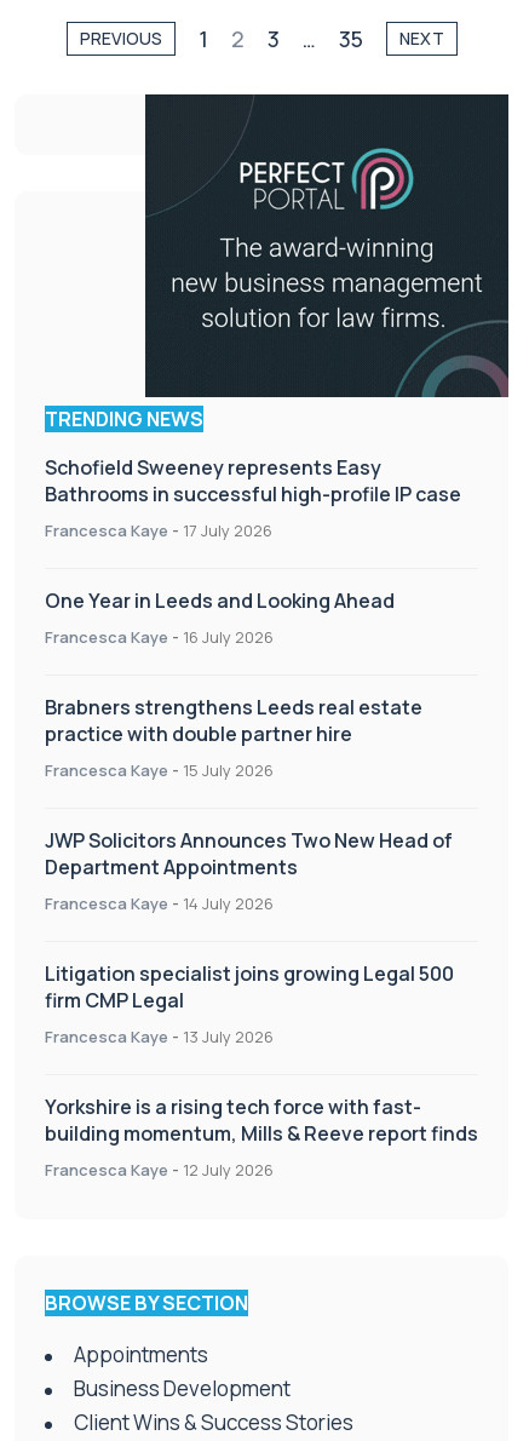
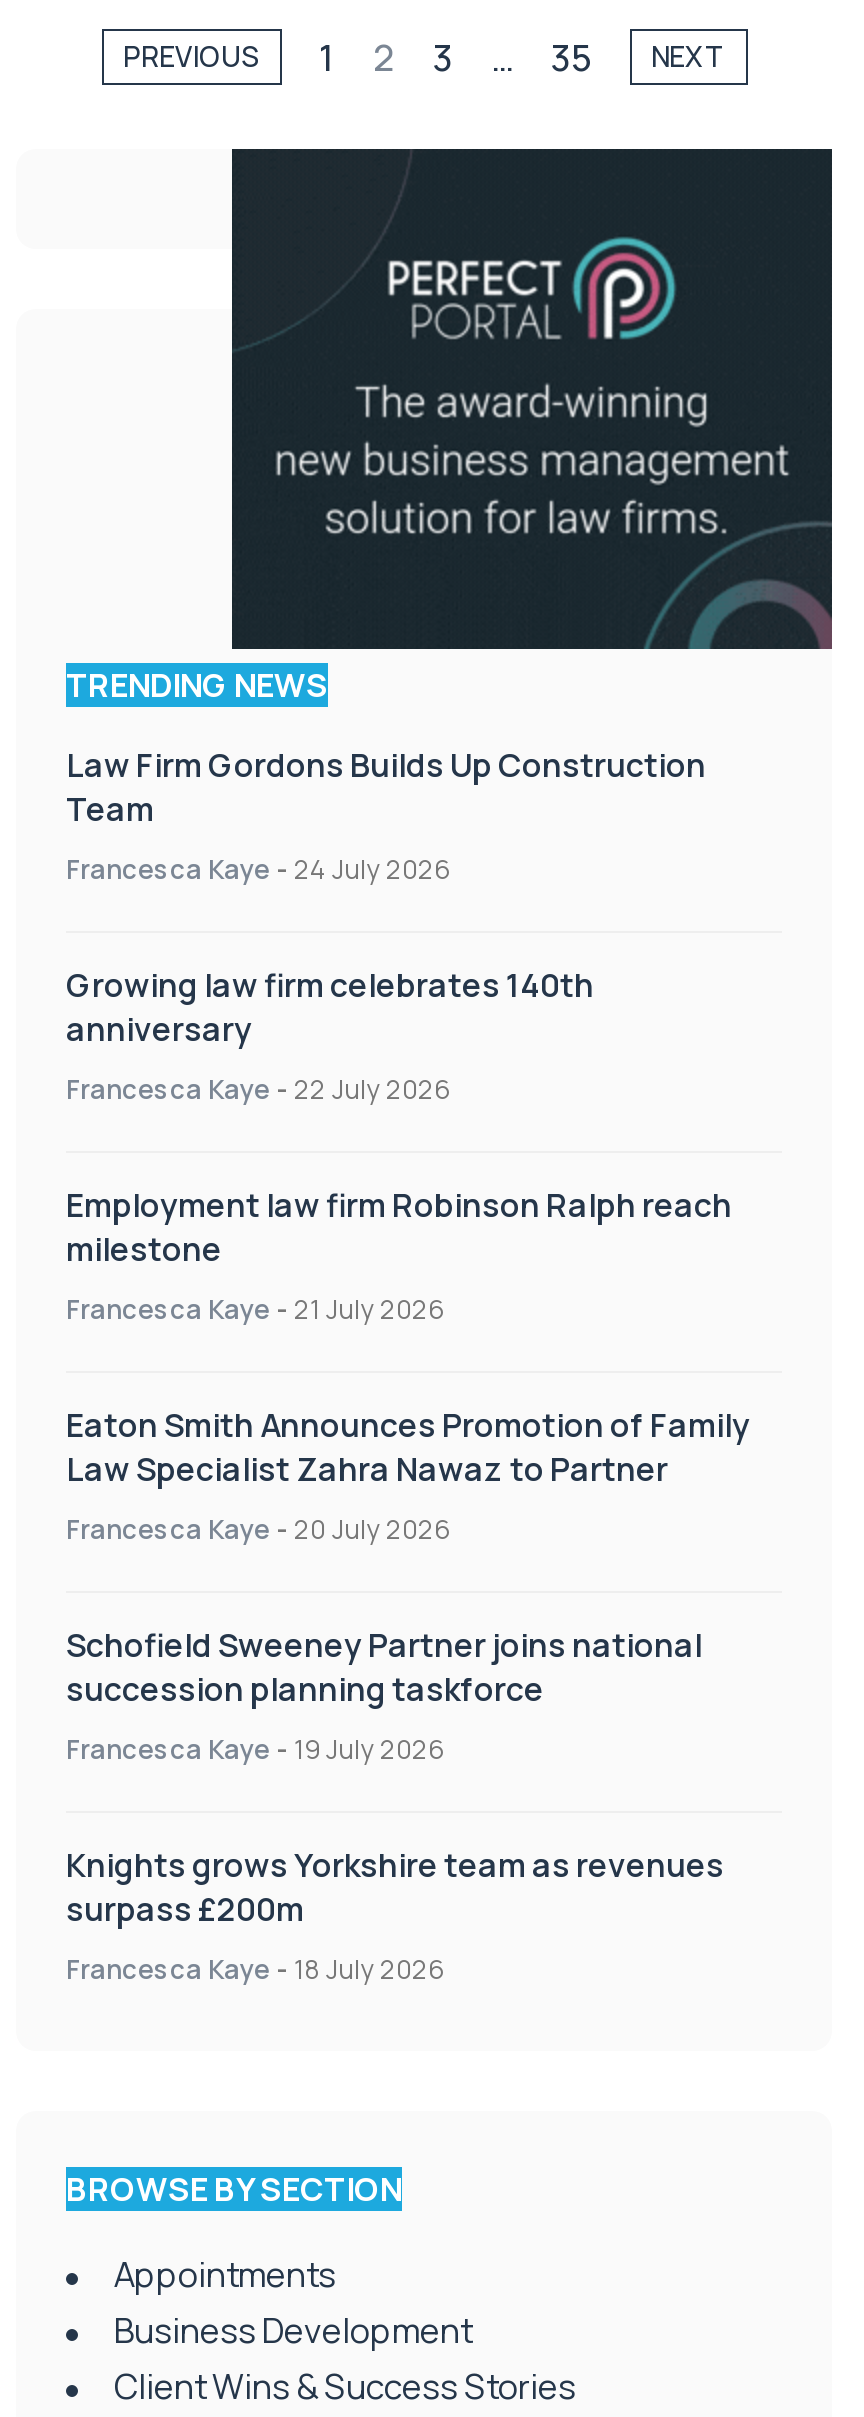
- Schofield Sweeney represents Easy
- Bathrooms in successful high-profile IP case
+ Law Firm Gordons Builds Up Construction
+ Team

- Francesca Kaye - 17 July 2026
+ Francesca Kaye - 24 July 2026

- One Year in Leeds and Looking Ahead
+ Growing law firm celebrates 140th
+ anniversary

- Francesca Kaye - 16 July 2026
+ Francesca Kaye - 22 July 2026

- Brabners strengthens Leeds real estate
- practice with double partner hire
+ Employment law firm Robinson Ralph reach
+ milestone

- Francesca Kaye - 15 July 2026
+ Francesca Kaye - 21 July 2026

- JWP Solicitors Announces Two New Head of
- Department Appointments
+ Eaton Smith Announces Promotion of Family
+ Law Specialist Zahra Nawaz to Partner

- Francesca Kaye - 14 July 2026
+ Francesca Kaye - 20 July 2026

- Litigation specialist joins growing Legal 500
- firm CMP Legal
+ Schofield Sweeney Partner joins national
+ succession planning taskforce

- Francesca Kaye - 13 July 2026
+ Francesca Kaye - 19 July 2026

- Yorkshire is a rising tech force with fast-
- building momentum, Mills & Reeve report finds
+ Knights grows Yorkshire team as revenues
+ surpass £200m

- Francesca Kaye - 12 July 2026
+ Francesca Kaye - 18 July 2026
